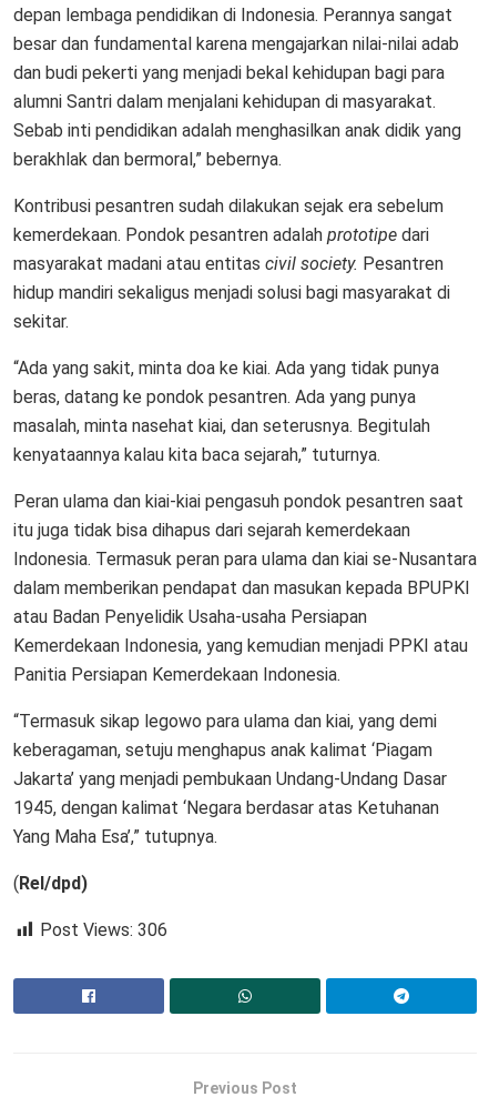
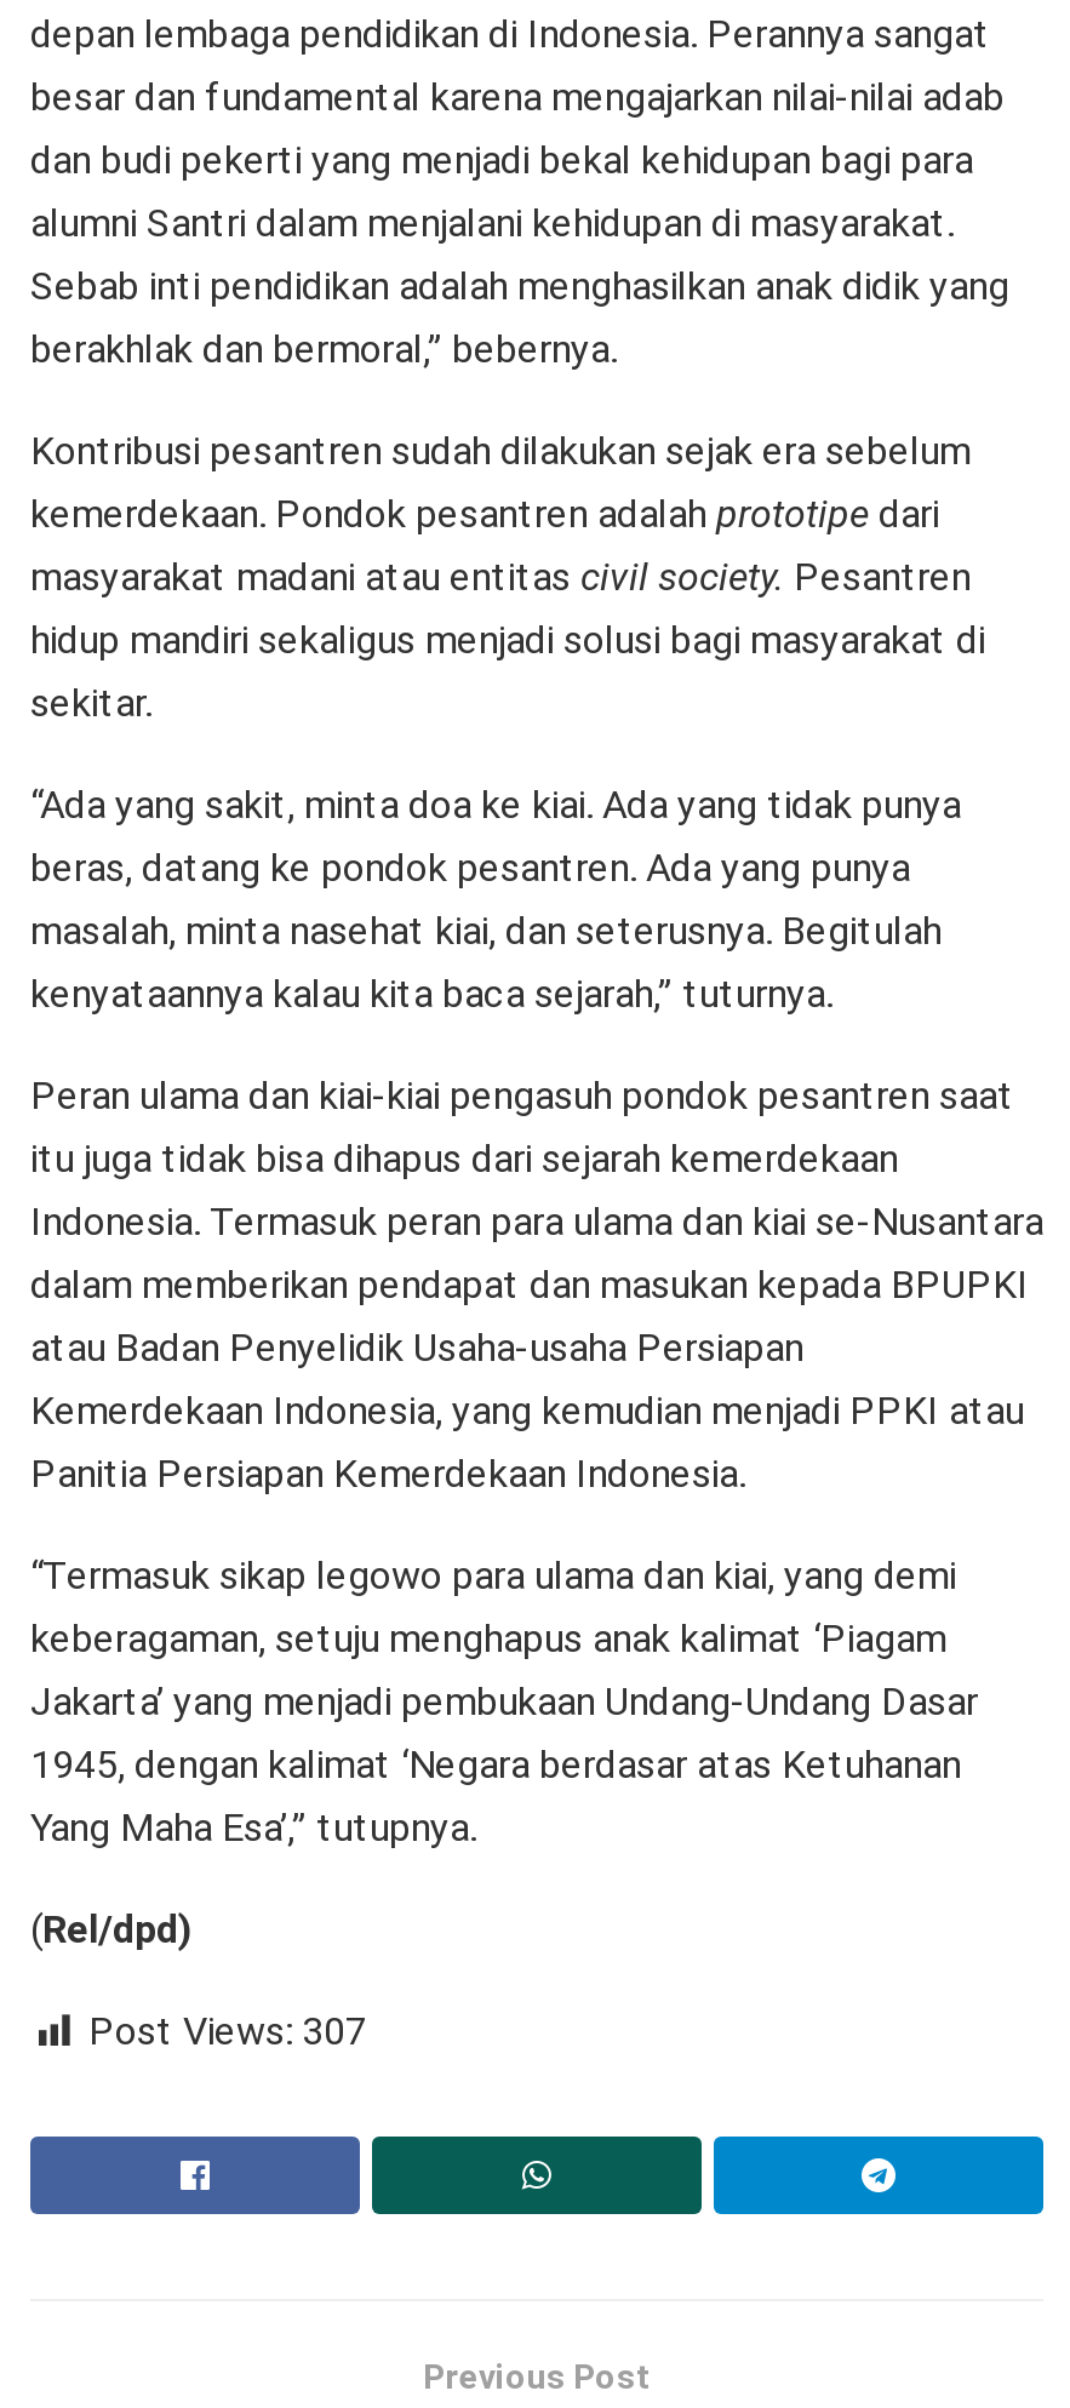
- Post Views: 306
+ Post Views: 307
